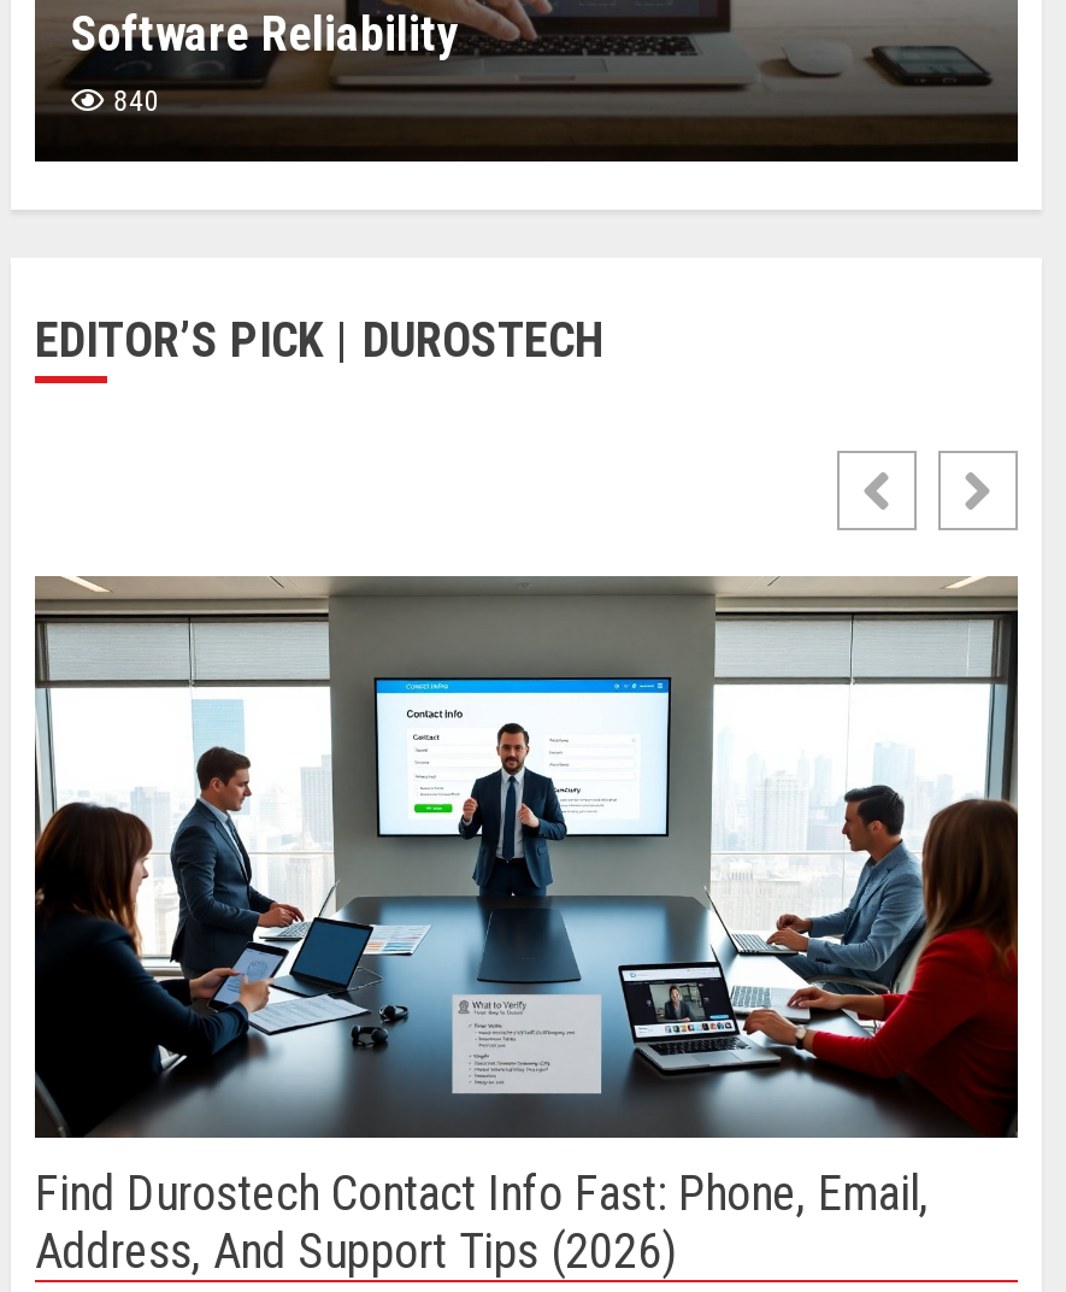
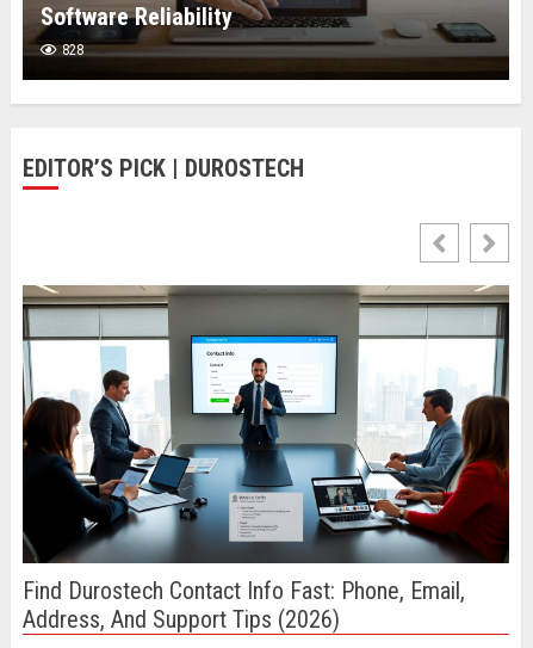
- 840
+ 828
